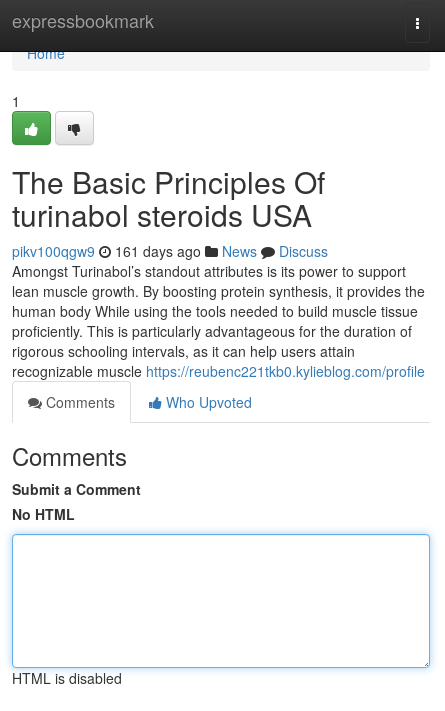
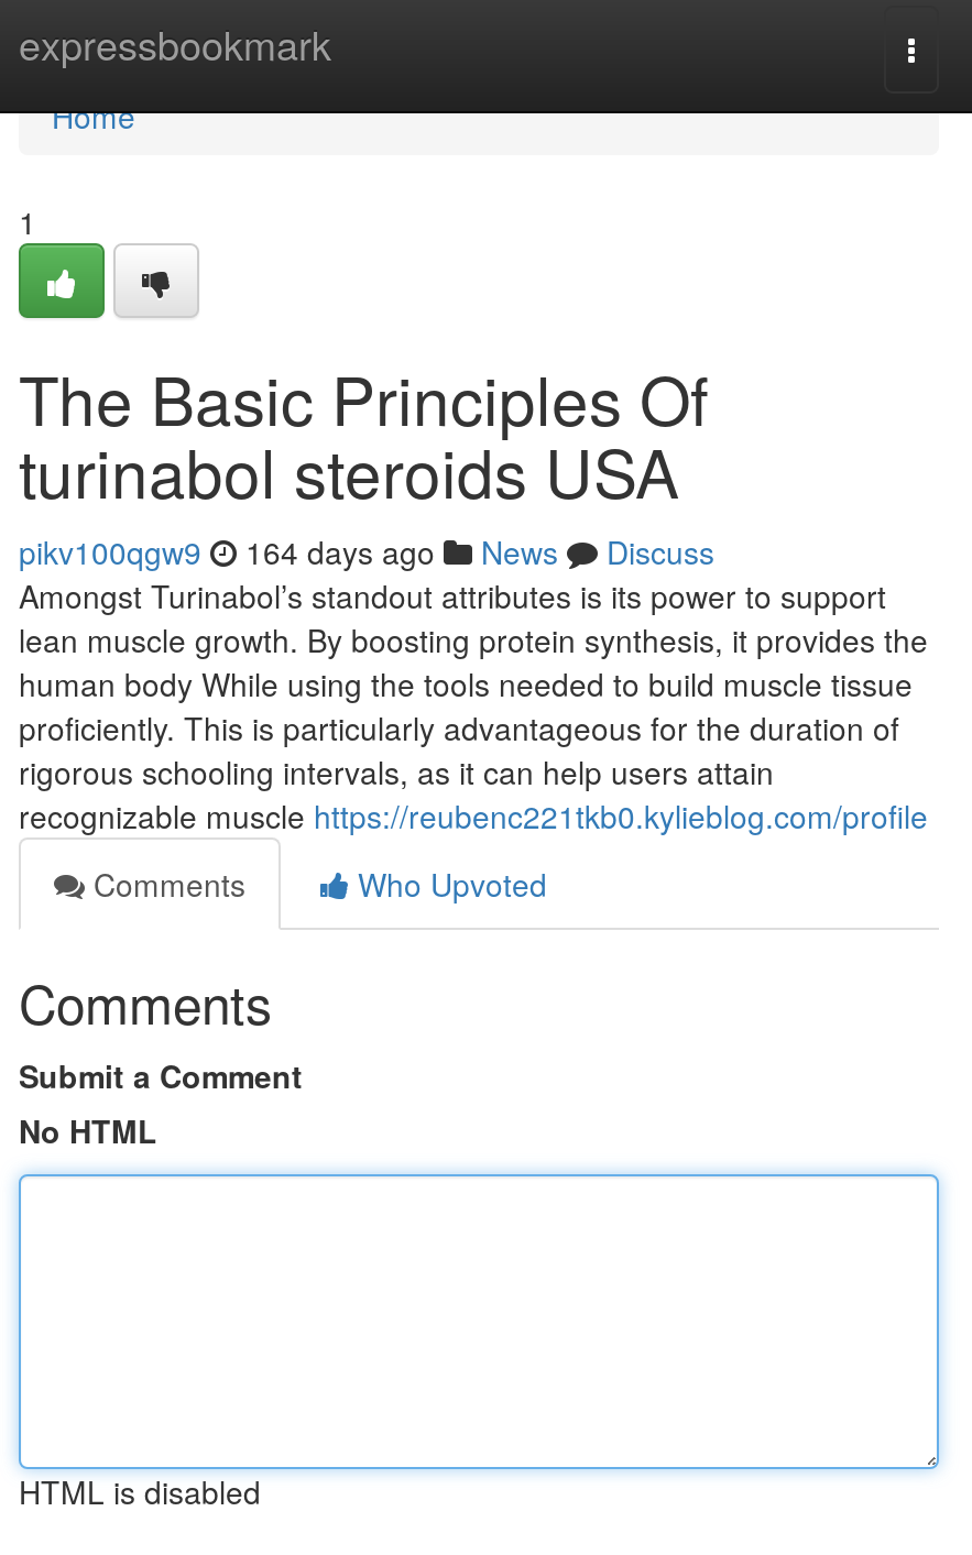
- pikv100qgw9 161 days ago News Discuss
+ pikv100qgw9 164 days ago News Discuss
